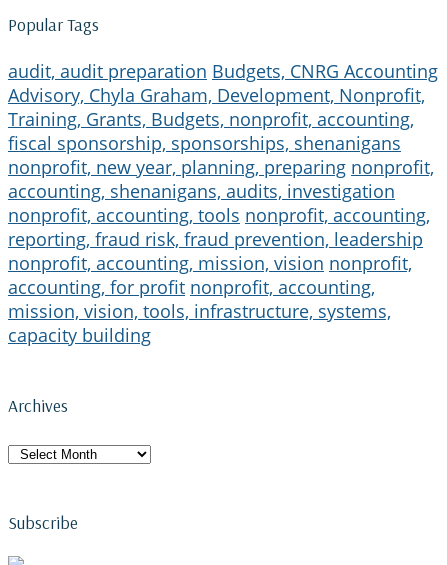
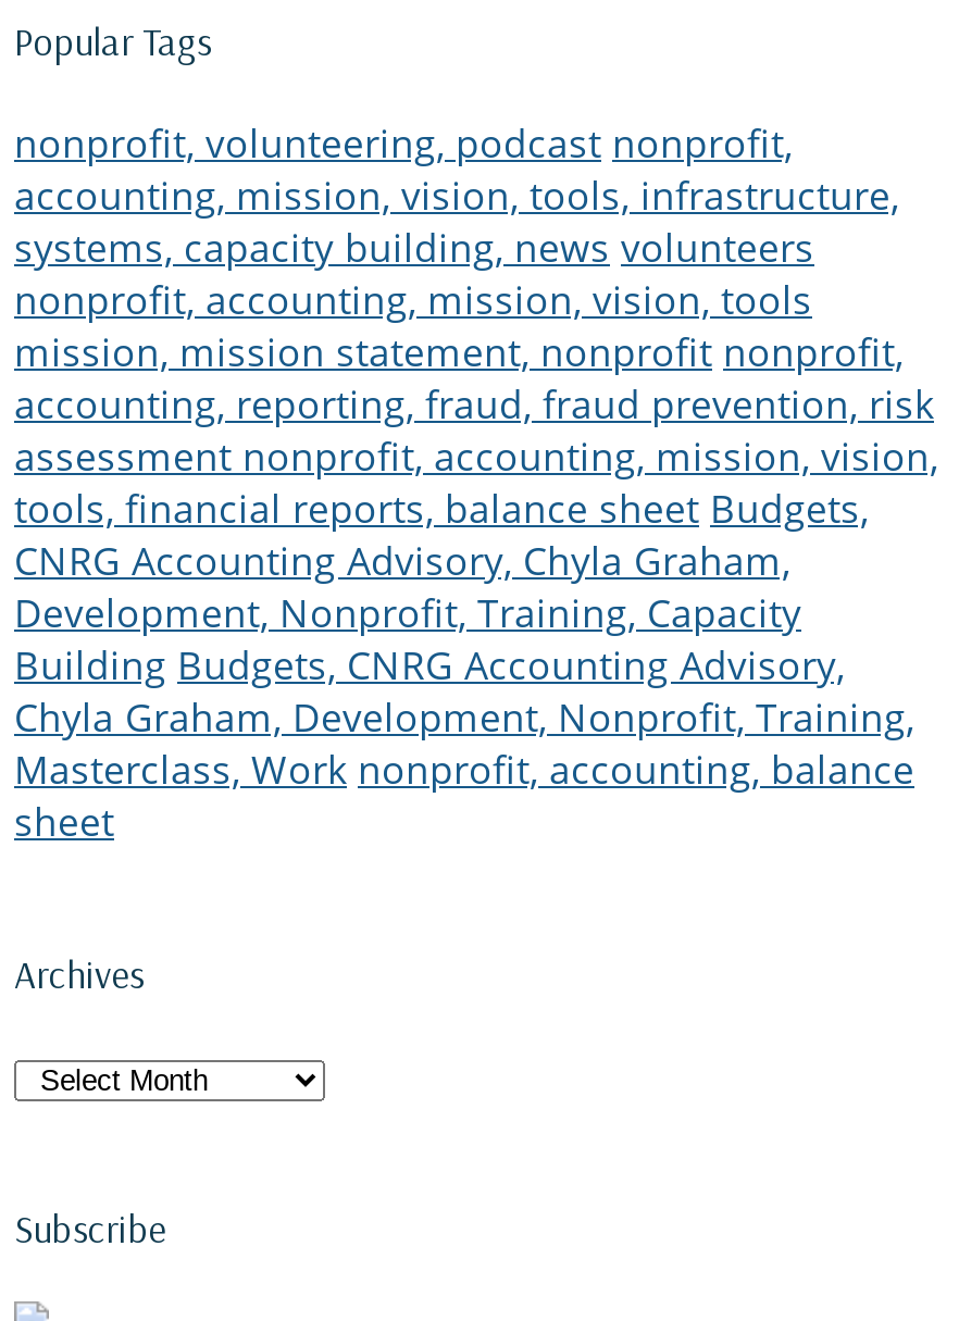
- audit, audit preparation Budgets, CNRG Accounting
- Advisory, Chyla Graham, Development, Nonprofit,
- Training, Grants, Budgets, nonprofit, accounting,
- fiscal sponsorship, sponsorships, shenanigans
- nonprofit, new year, planning, preparing nonprofit,
- accounting, shenanigans, audits, investigation
- nonprofit, accounting, tools nonprofit, accounting,
- reporting, fraud risk, fraud prevention, leadership
- nonprofit, accounting, mission, vision nonprofit,
- accounting, for profit nonprofit, accounting,
- mission, vision, tools, infrastructure, systems,
- capacity building
+ nonprofit, volunteering, podcast nonprofit,
+ accounting, mission, vision, tools, infrastructure,
+ systems, capacity building, news volunteers
+ nonprofit, accounting, mission, vision, tools
+ mission, mission statement, nonprofit nonprofit,
+ accounting, reporting, fraud, fraud prevention, risk
+ assessment nonprofit, accounting, mission, vision,
+ tools, financial reports, balance sheet Budgets,
+ CNRG Accounting Advisory, Chyla Graham,
+ Development, Nonprofit, Training, Capacity
+ Building Budgets, CNRG Accounting Advisory,
+ Chyla Graham, Development, Nonprofit, Training,
+ Masterclass, Work nonprofit, accounting, balance
+ sheet
